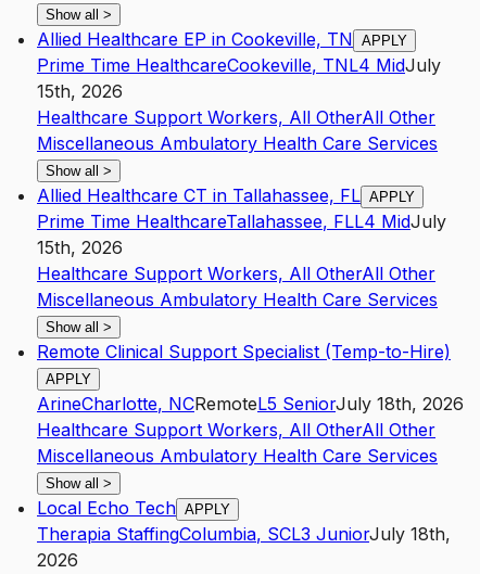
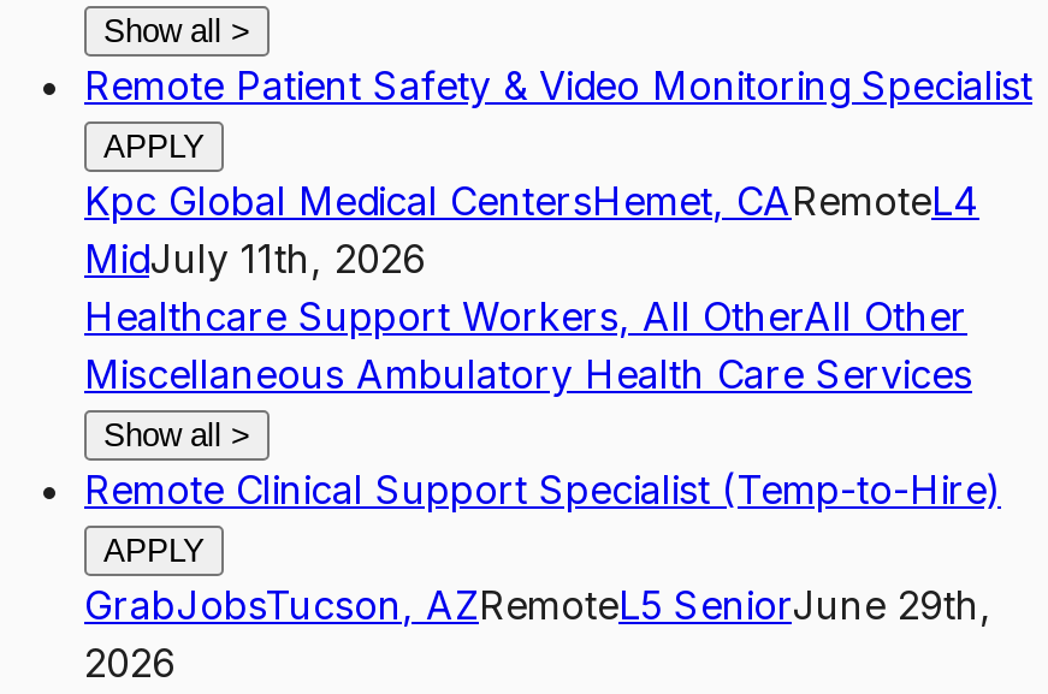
- Allied Healthcare EP in Cookeville, TN APPLY
- Prime Time HealthcareCookeville, TN L4 MidJuly
- 15th, 2026
- Healthcare Support Workers, All OtherAll Other
- Miscellaneous Ambulatory Health Care Services
- Show all >
- Allied Healthcare CT in Tallahassee, FL APPLY
- Prime Time HealthcareTallahassee, FLL4 MidJuly
- 15th, 2026
+ Remote Patient Safety & Video Monitoring Specialist
+ APPLY
+ Kpc Global Medical CentersHemet, CARemoteL4
+ MidJuly 11th, 2026

- ArineCharlotte, NCRemoteL5 SeniorJuly 18th, 2026
- Healthcare Support Workers, All OtherAll Other
- Miscellaneous Ambulatory Health Care Services
- Show all >
- Local Echo Tech APPLY
- Therapia StaffingColumbia, SCL3 JuniorJuly 18th,
+ GrabJobsTucson, AZRemoteL5 SeniorJune 29th,
